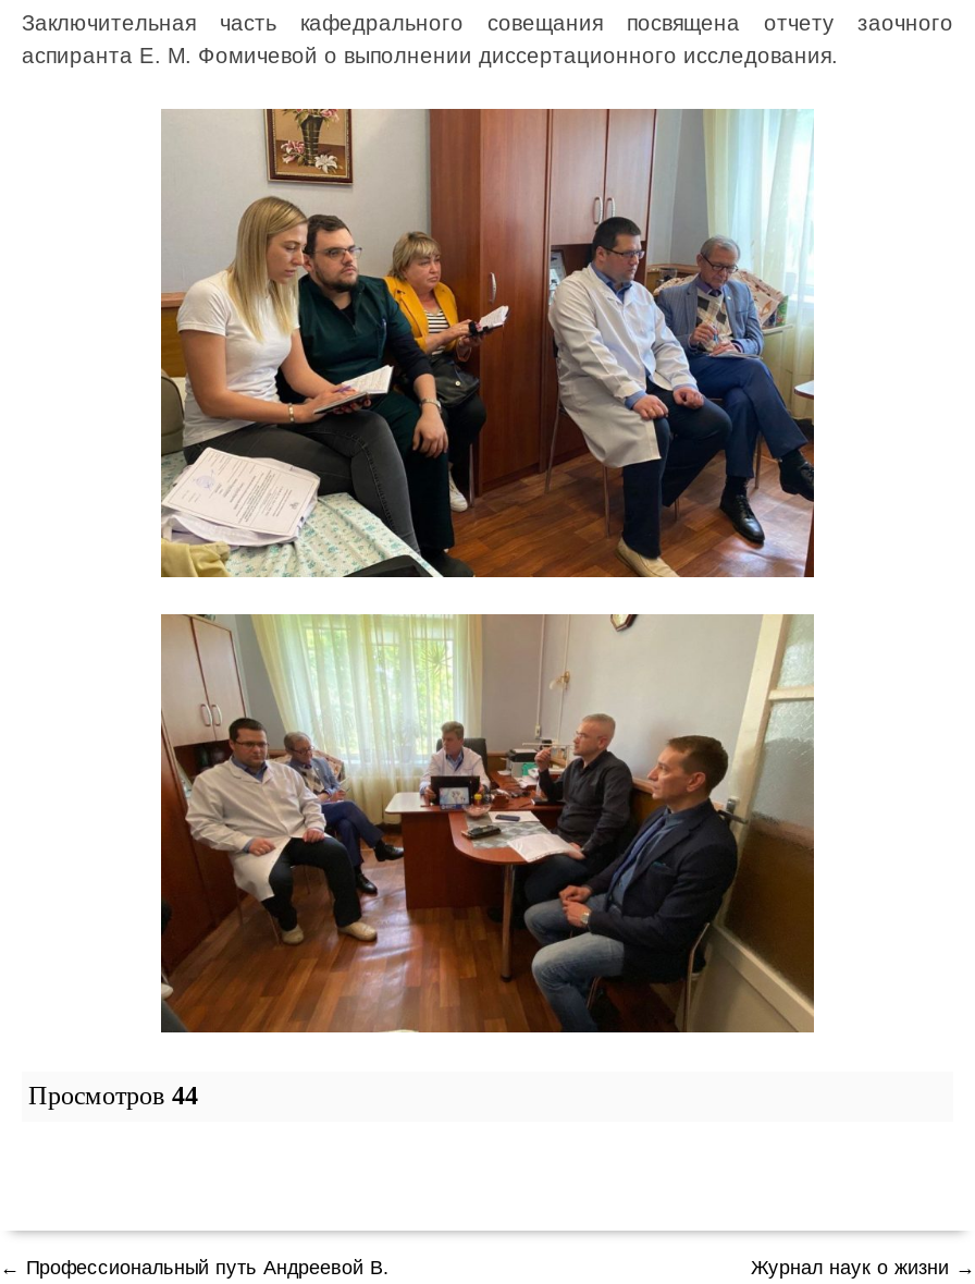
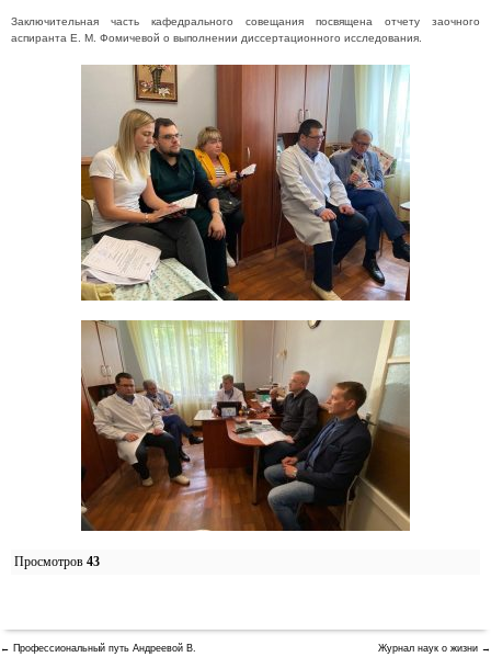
- Просмотров 44
+ Просмотров 43
